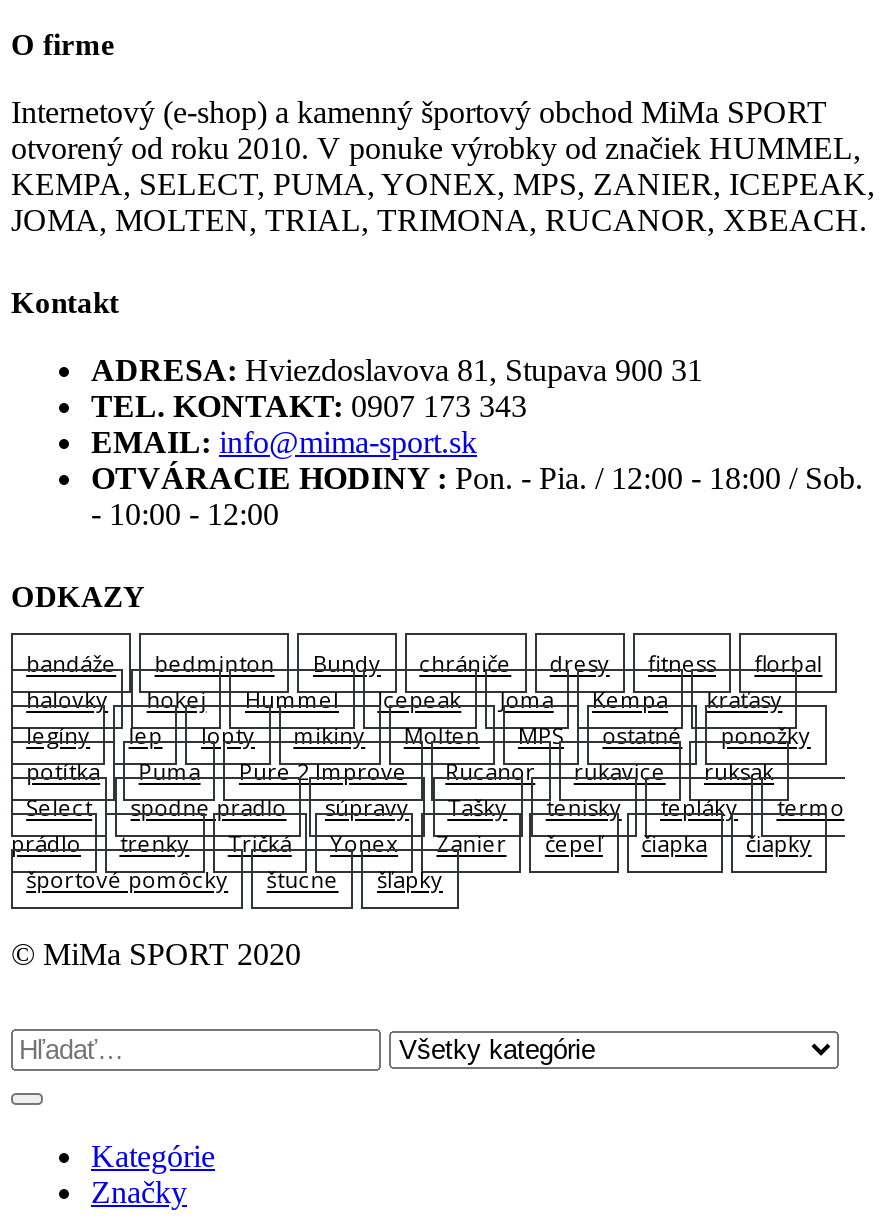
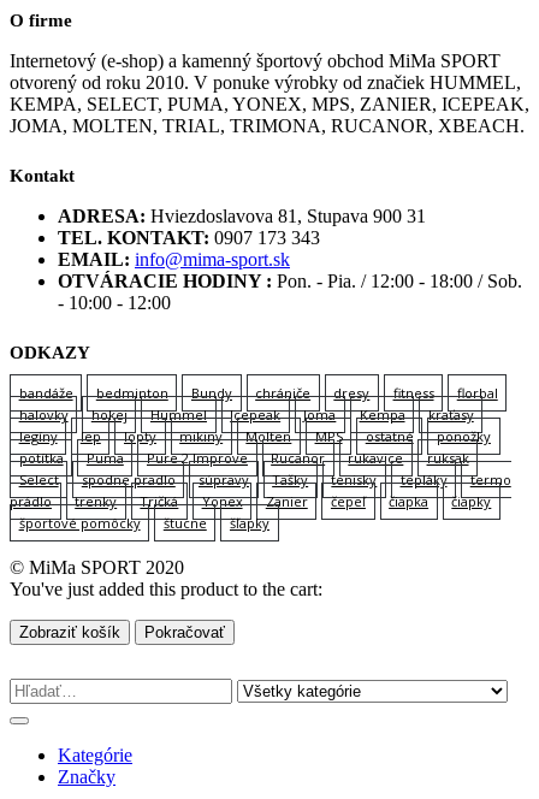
+ You've just added this product to the cart:
+ Zobraziť košík
+ Pokračovať
